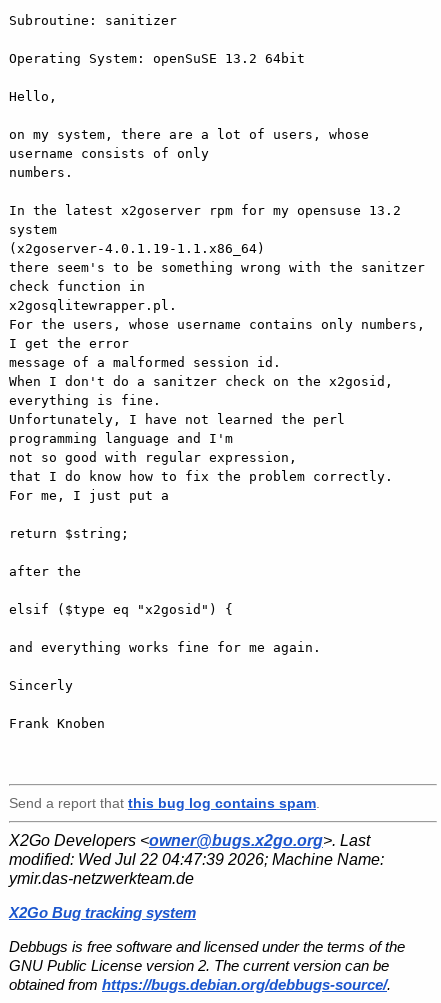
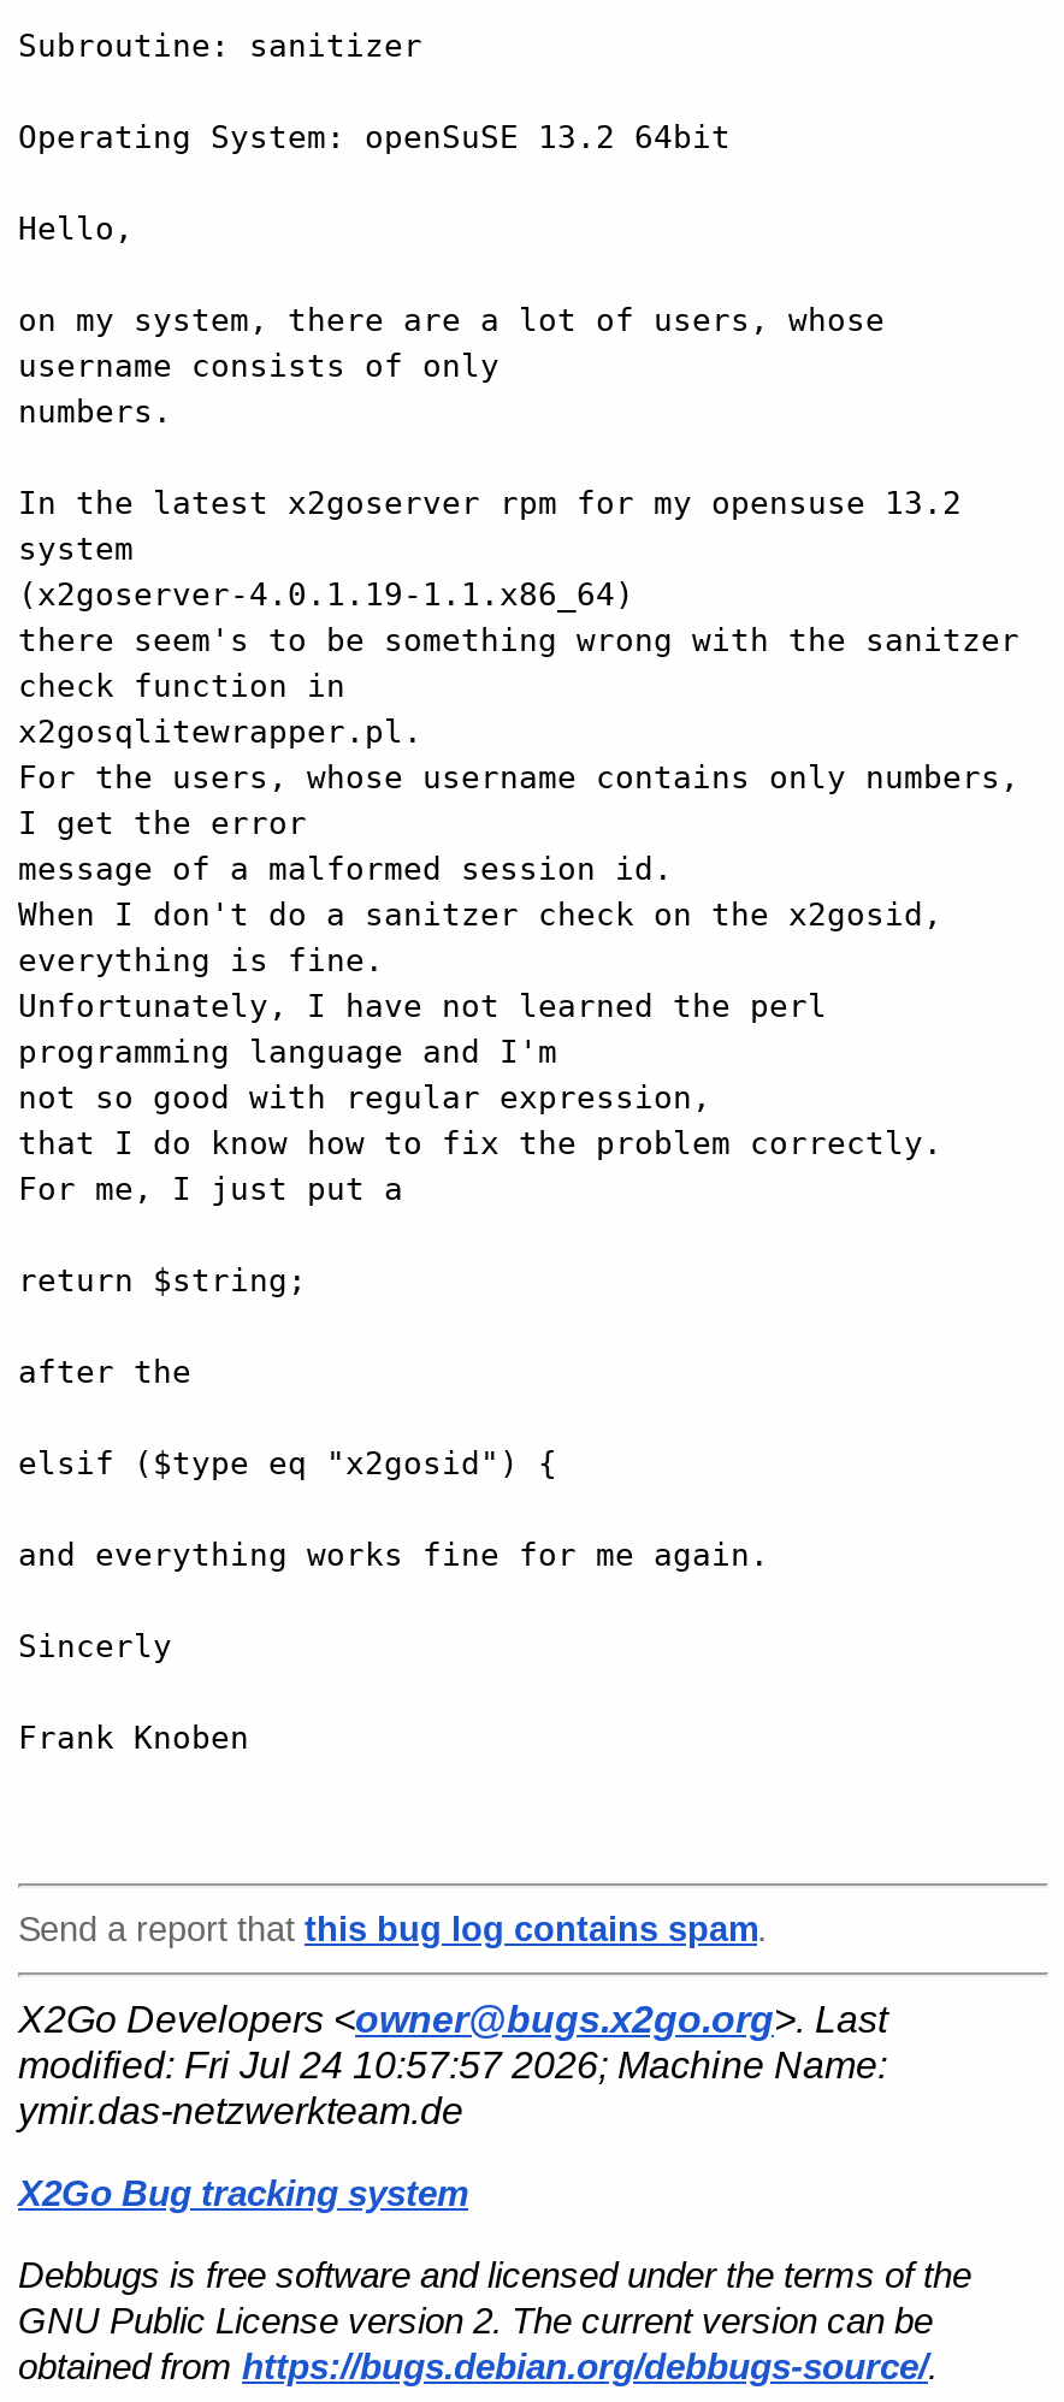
- modified: Wed Jul 22 04:47:39 2026; Machine Name:
+ modified: Fri Jul 24 10:57:57 2026; Machine Name:
